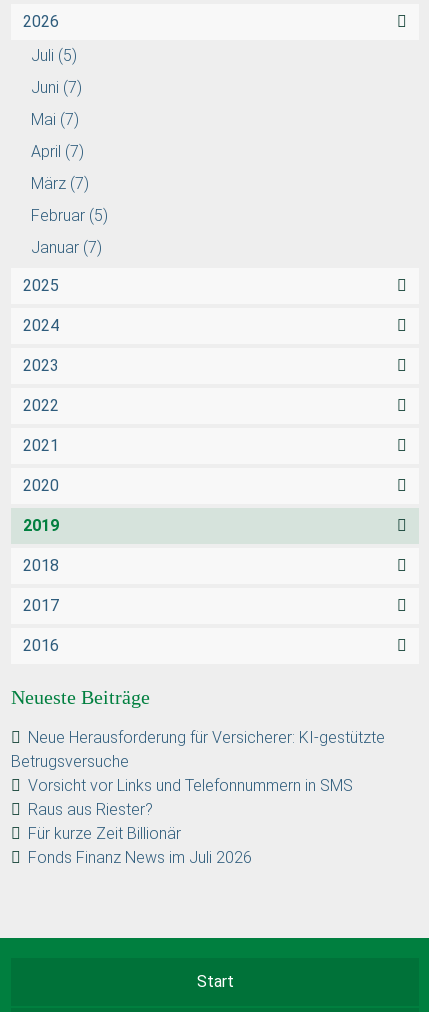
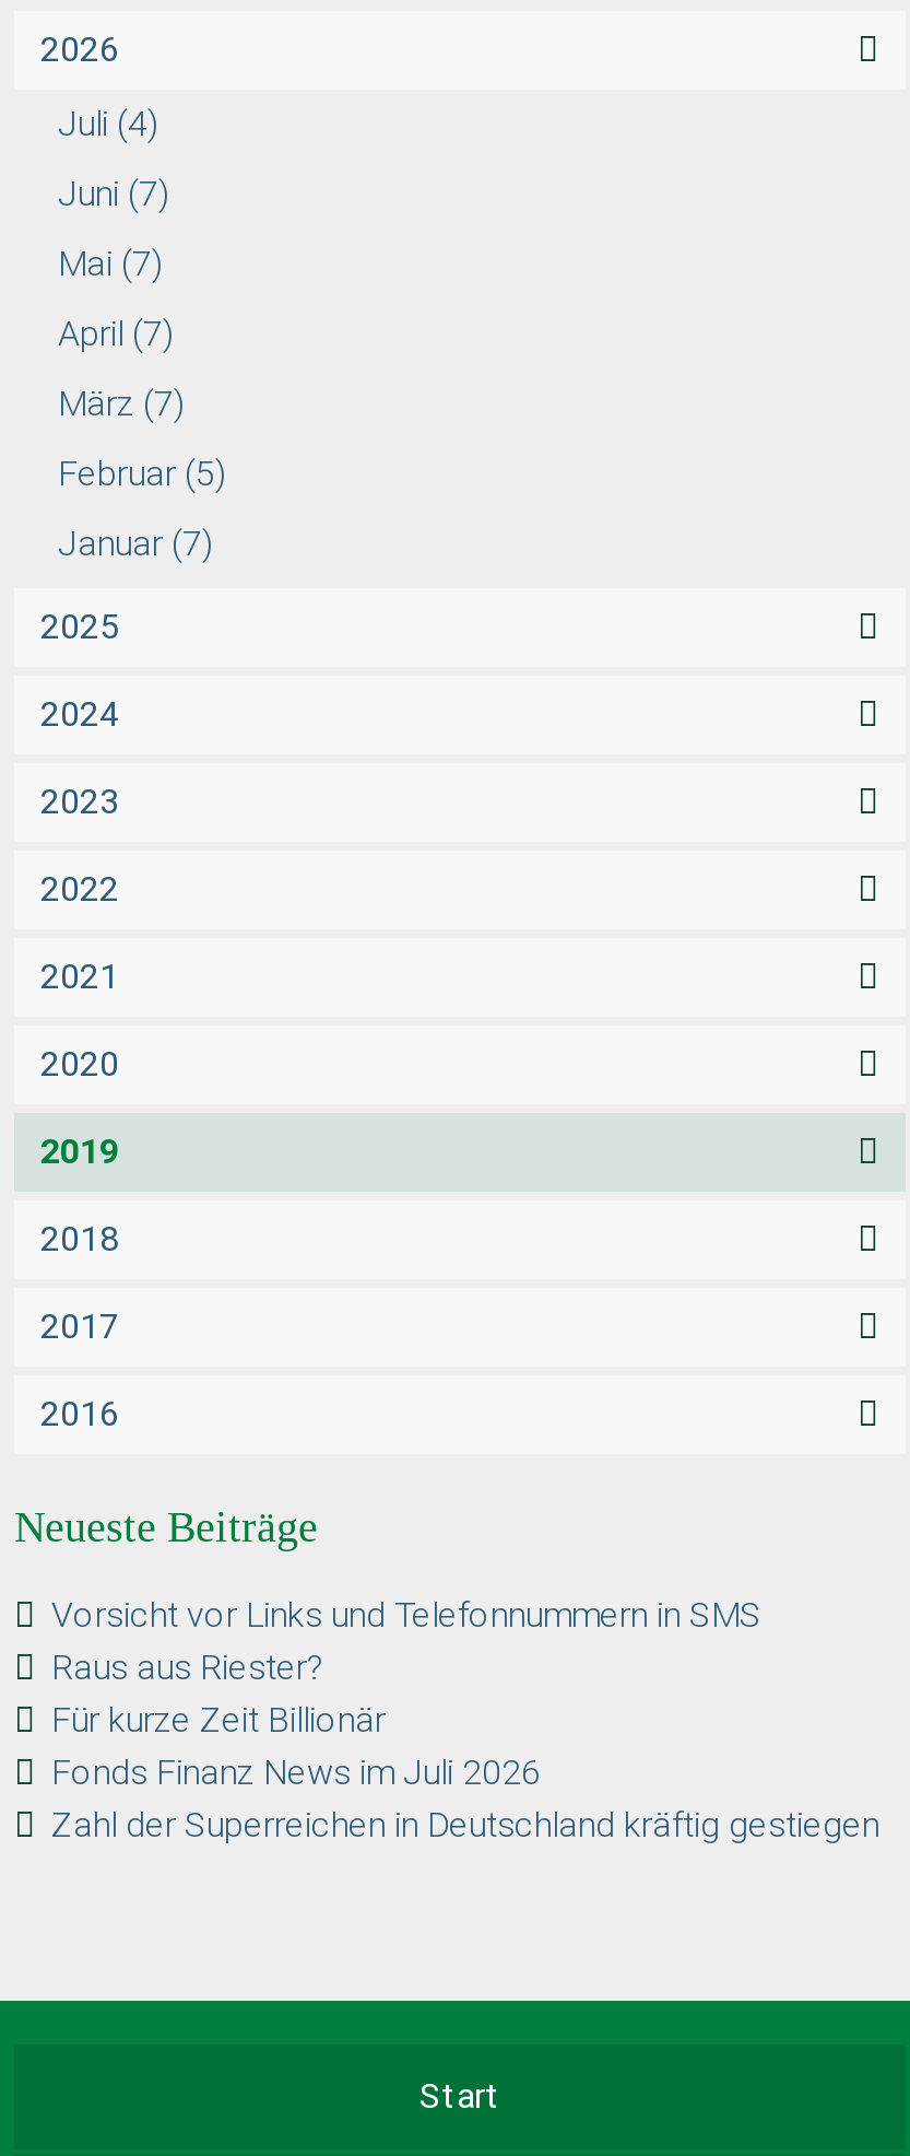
- Juli (5)
+ Juli (4)

- Neue Herausforderung für Versicherer: KI-gestützte
- Betrugsversuche

moved up: Vorsicht vor Links und Telefonnummern in SMS | Raus aus Riester? | Für kurze Zeit Billionär | Fonds Finanz News im Juli 2026

+ Zahl der Superreichen in Deutschland kräftig gestiegen
